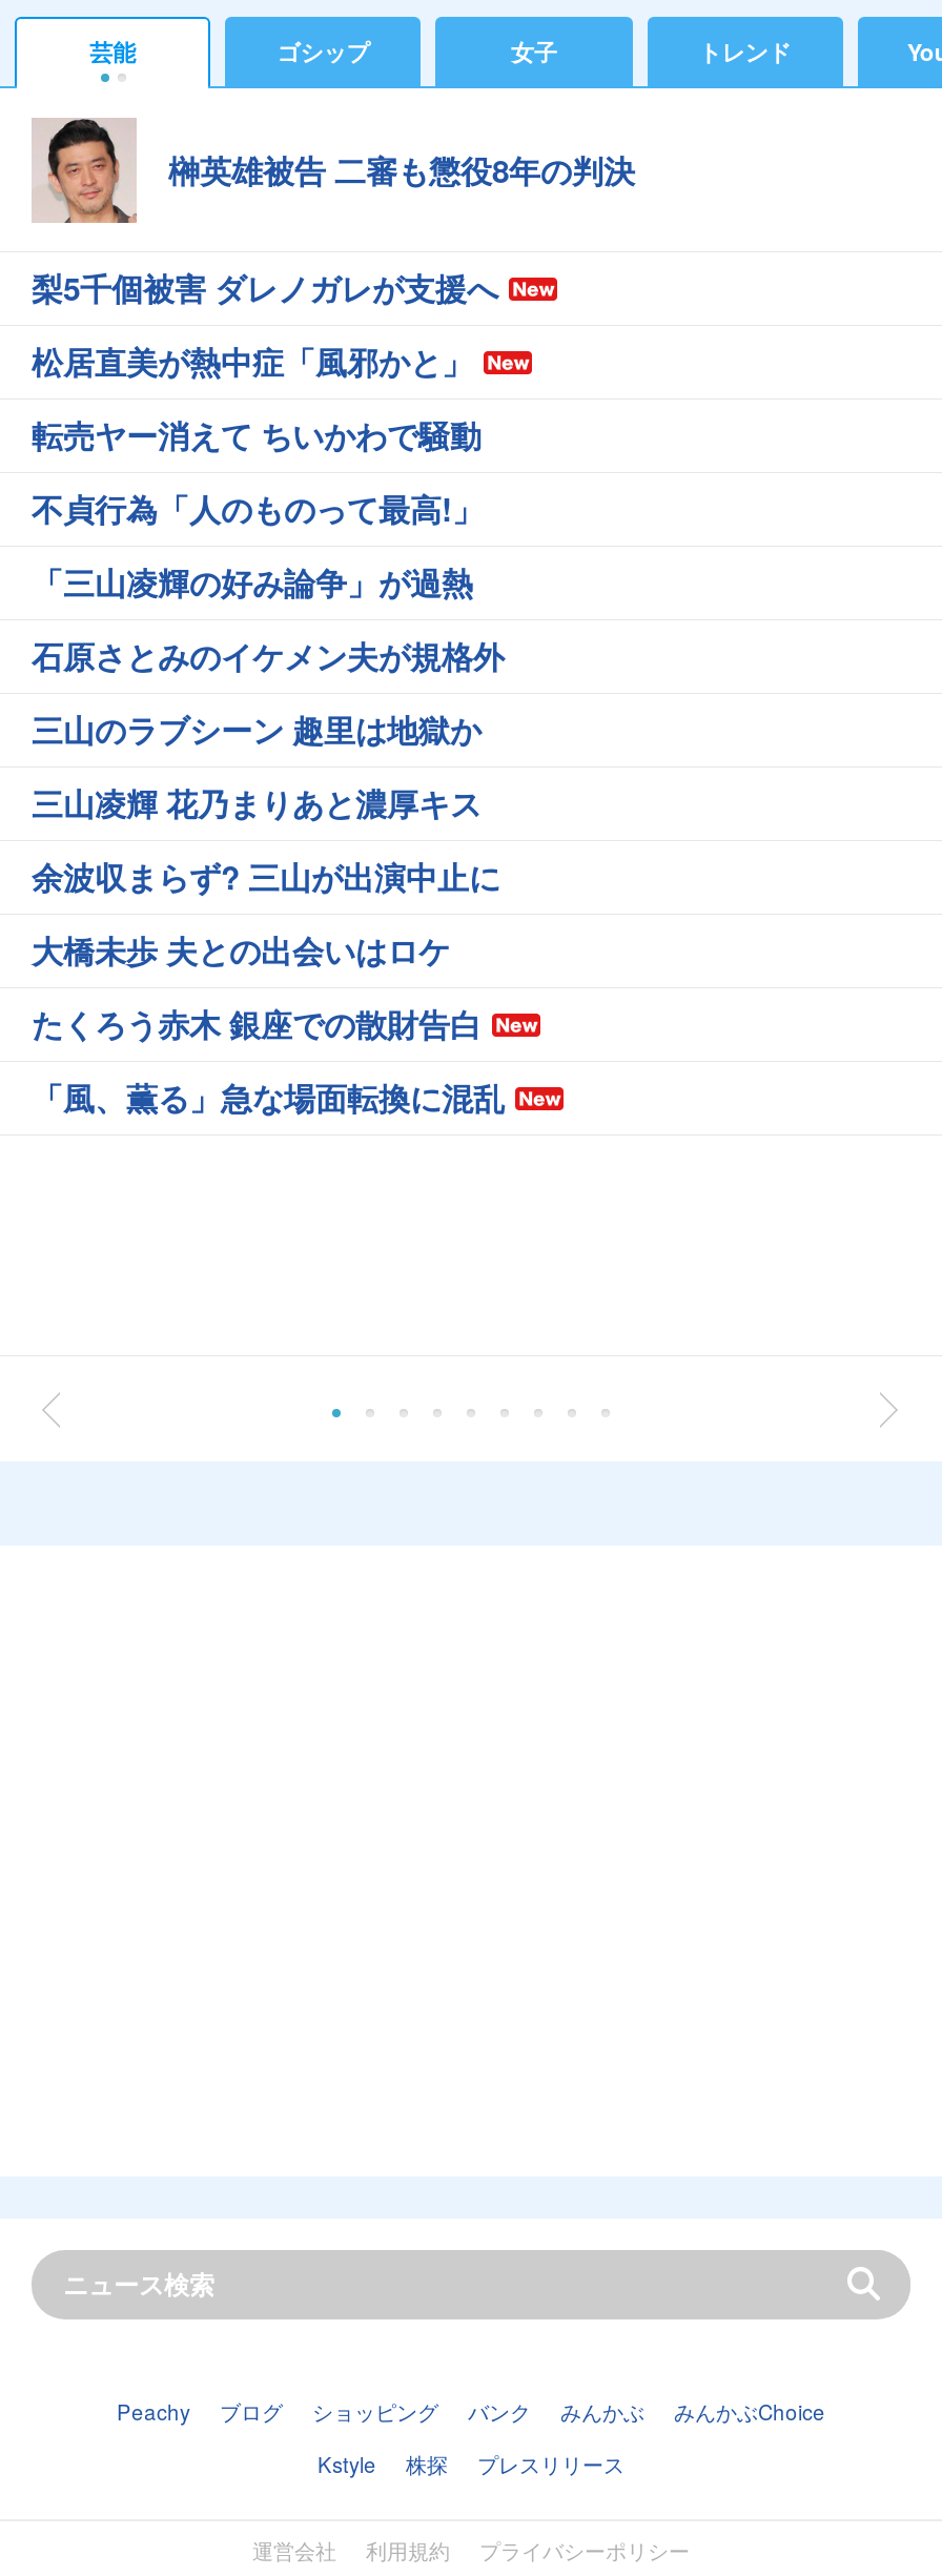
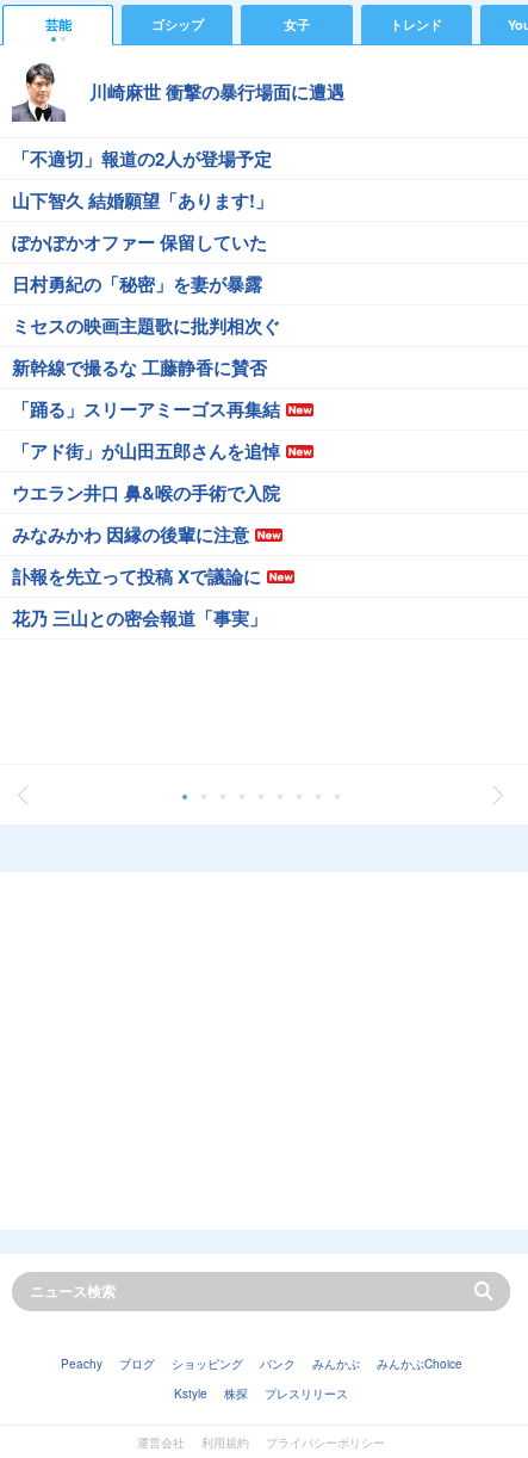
- [image]
- 榊英雄被告 二審も懲役8年の判決
+ [image]
+ 川崎麻世 衝撃の暴行場面に遭遇

- 梨5千個被害 ダレノガレが支援へ
+ 「不適切」報道の2人が登場予定

- 松居直美が熱中症「風邪かと」
+ 山下智久 結婚願望「あります!」

- 転売ヤー消えて ちいかわで騒動
+ ぽかぽかオファー 保留していた

- 不貞行為「人のものって最高!」
+ 日村勇紀の「秘密」を妻が暴露

- 「三山凌輝の好み論争」が過熱
+ ミセスの映画主題歌に批判相次ぐ

- 石原さとみのイケメン夫が規格外
+ 新幹線で撮るな 工藤静香に賛否

- 三山のラブシーン 趣里は地獄か
+ 「踊る」スリーアミーゴス再集結

- 三山凌輝 花乃まりあと濃厚キス
+ 「アド街」が山田五郎さんを追悼

- 余波収まらず? 三山が出演中止に
+ ウエラン井口 鼻&喉の手術で入院

- 大橋未歩 夫との出会いはロケ
+ みなみかわ 因縁の後輩に注意

- たくろう赤木 銀座での散財告白
+ 訃報を先立って投稿 Xで議論に

- 「風、薫る」急な場面転換に混乱
+ 花乃 三山との密会報道「事実」
